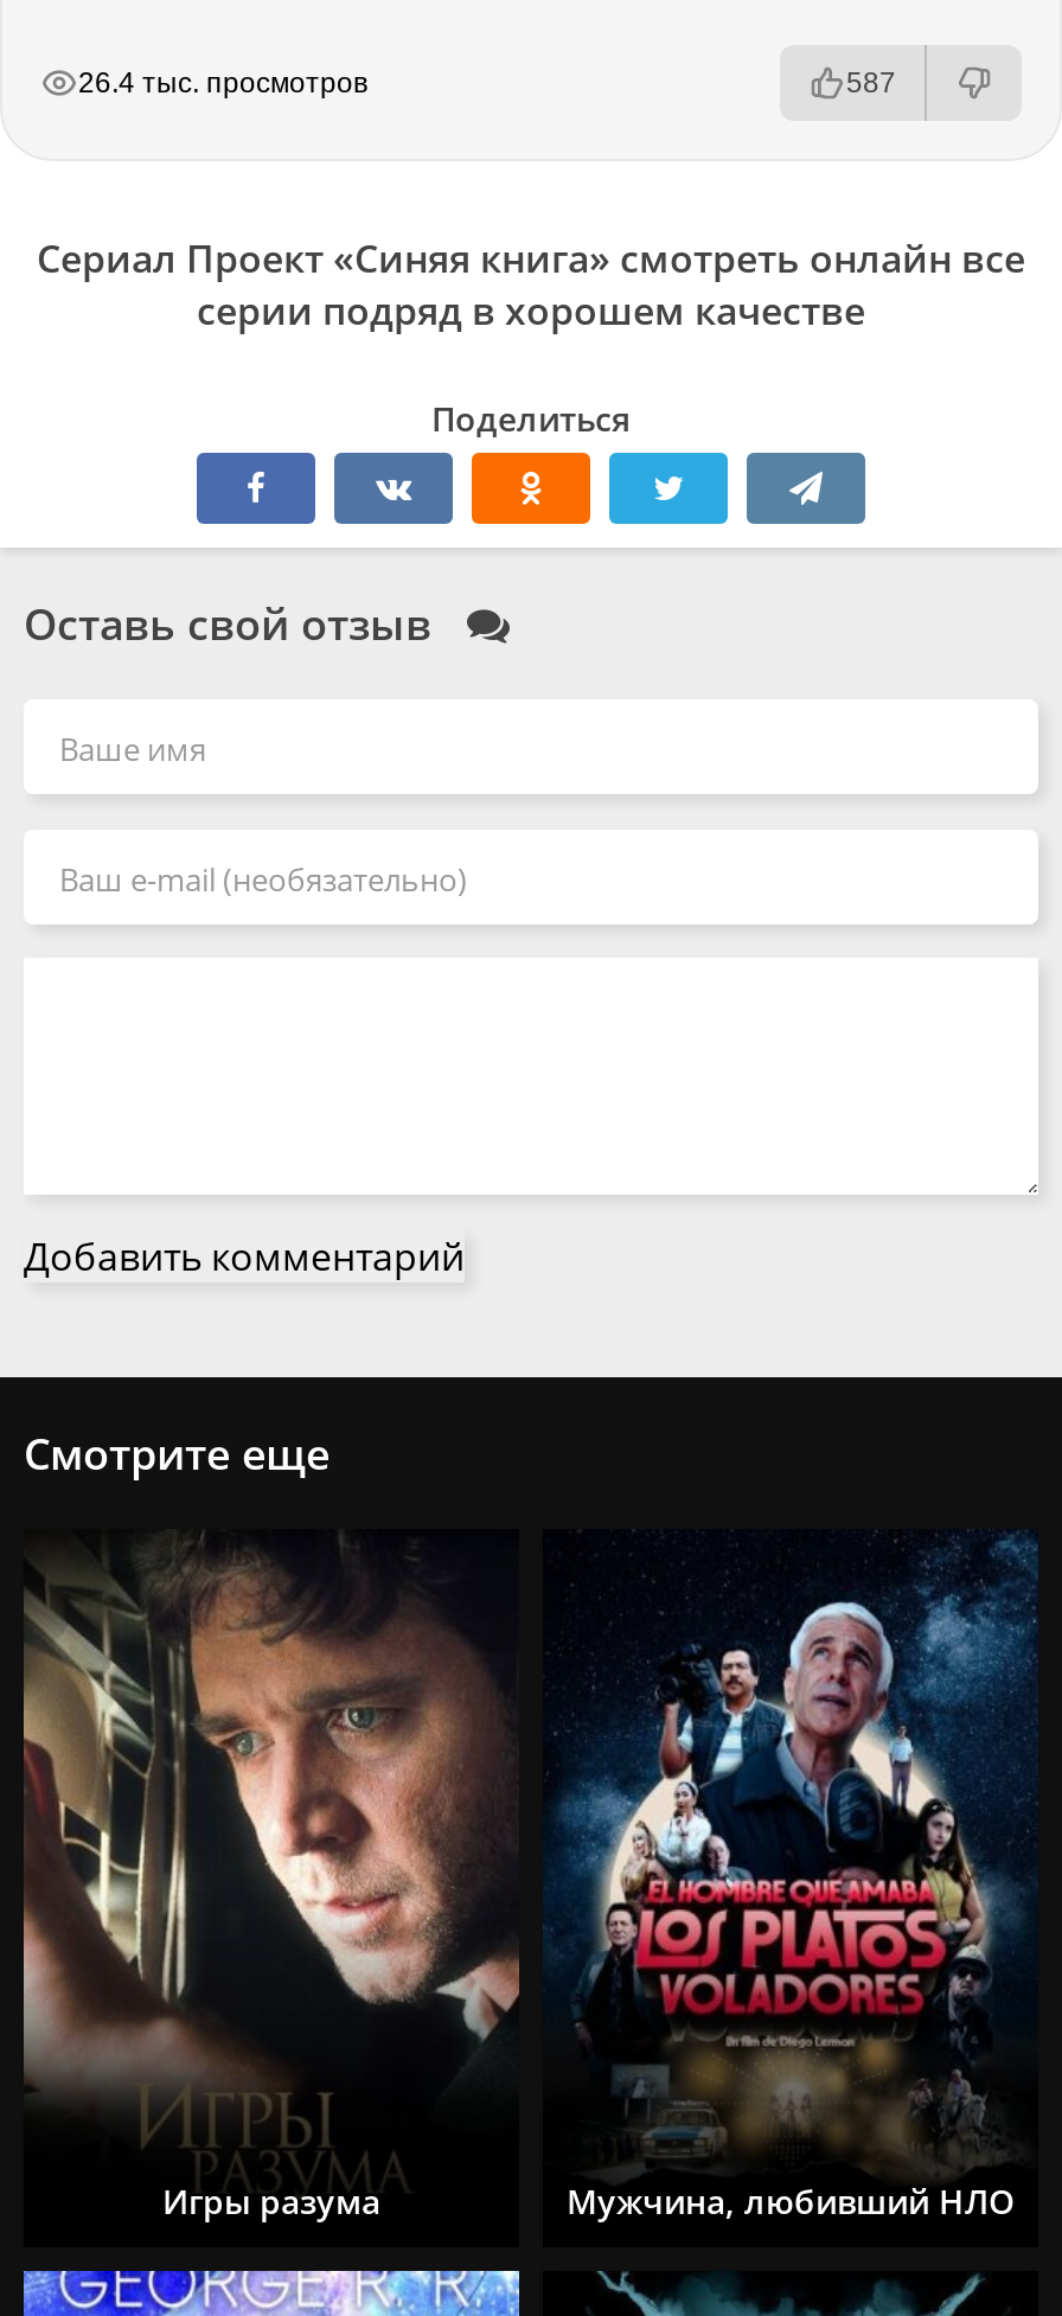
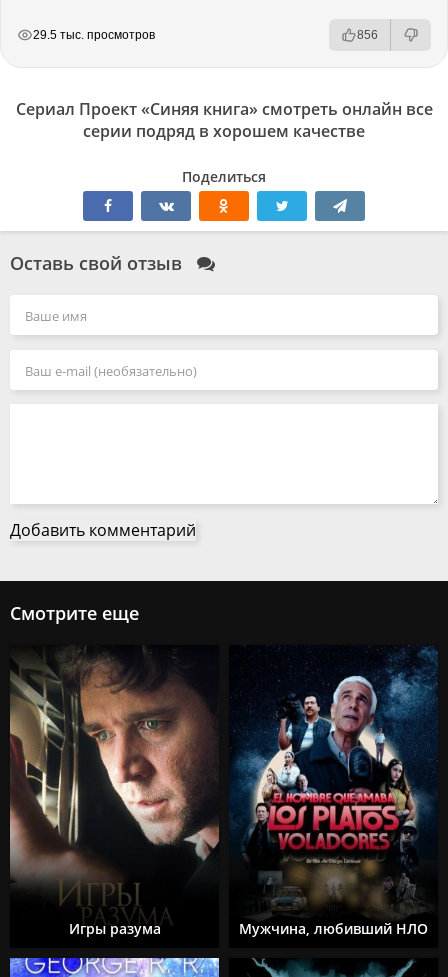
- 26.4 тыс. просмотров
+ 29.5 тыс. просмотров

- 587
+ 856
